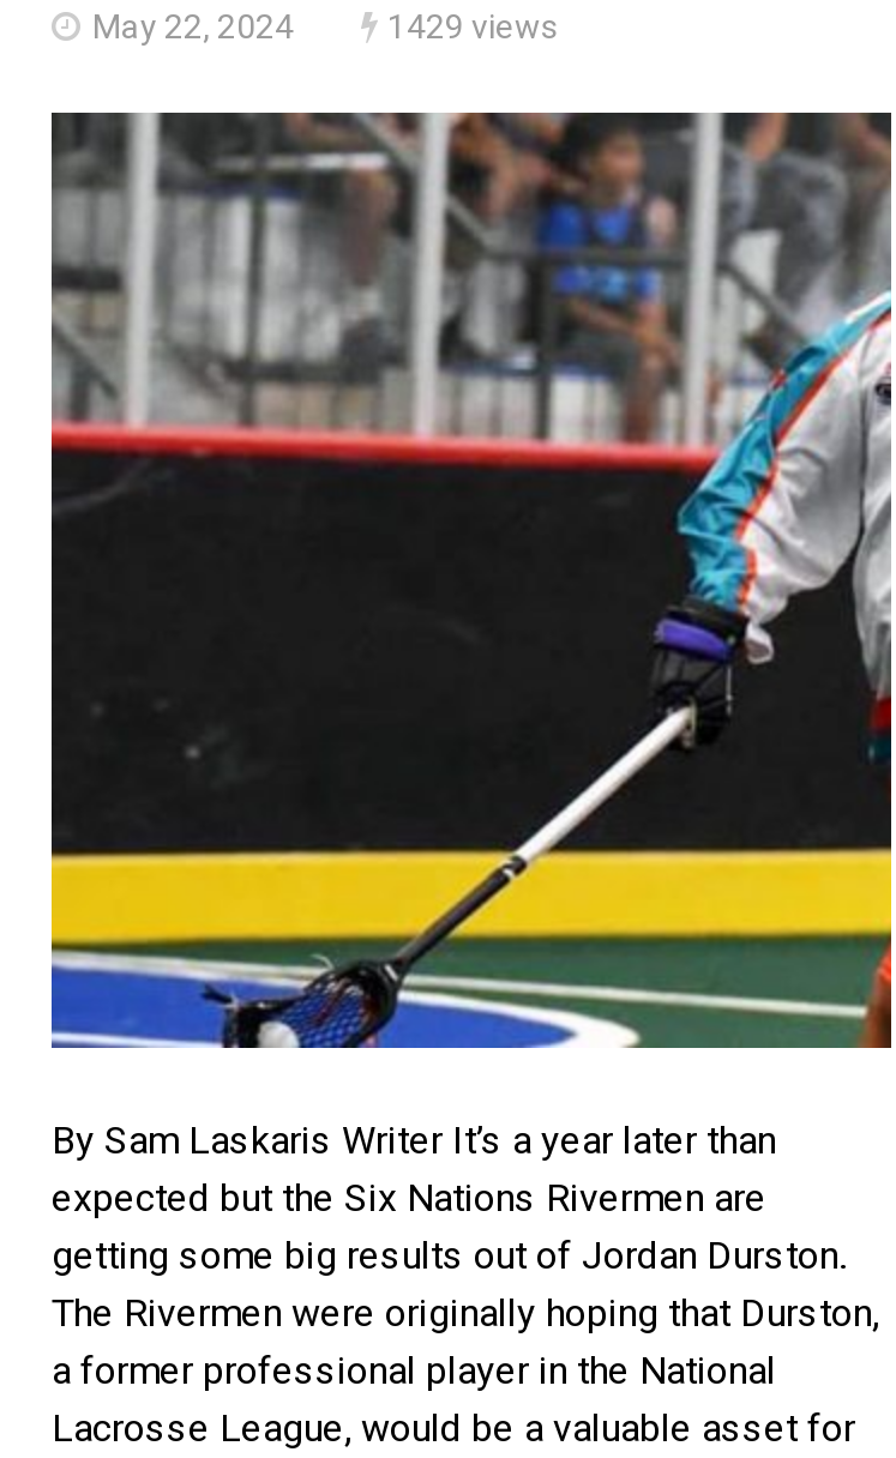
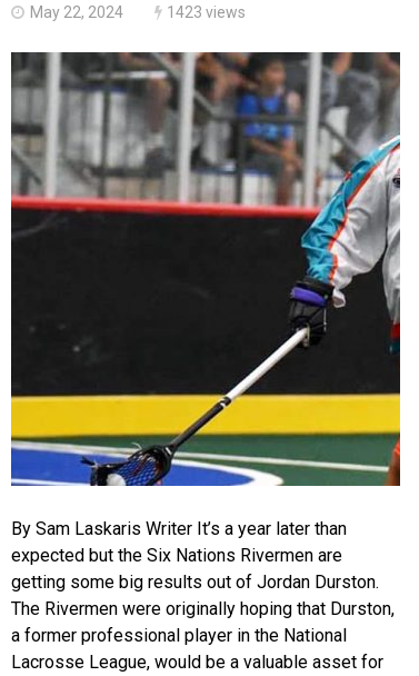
- 1429 views
+ 1423 views
